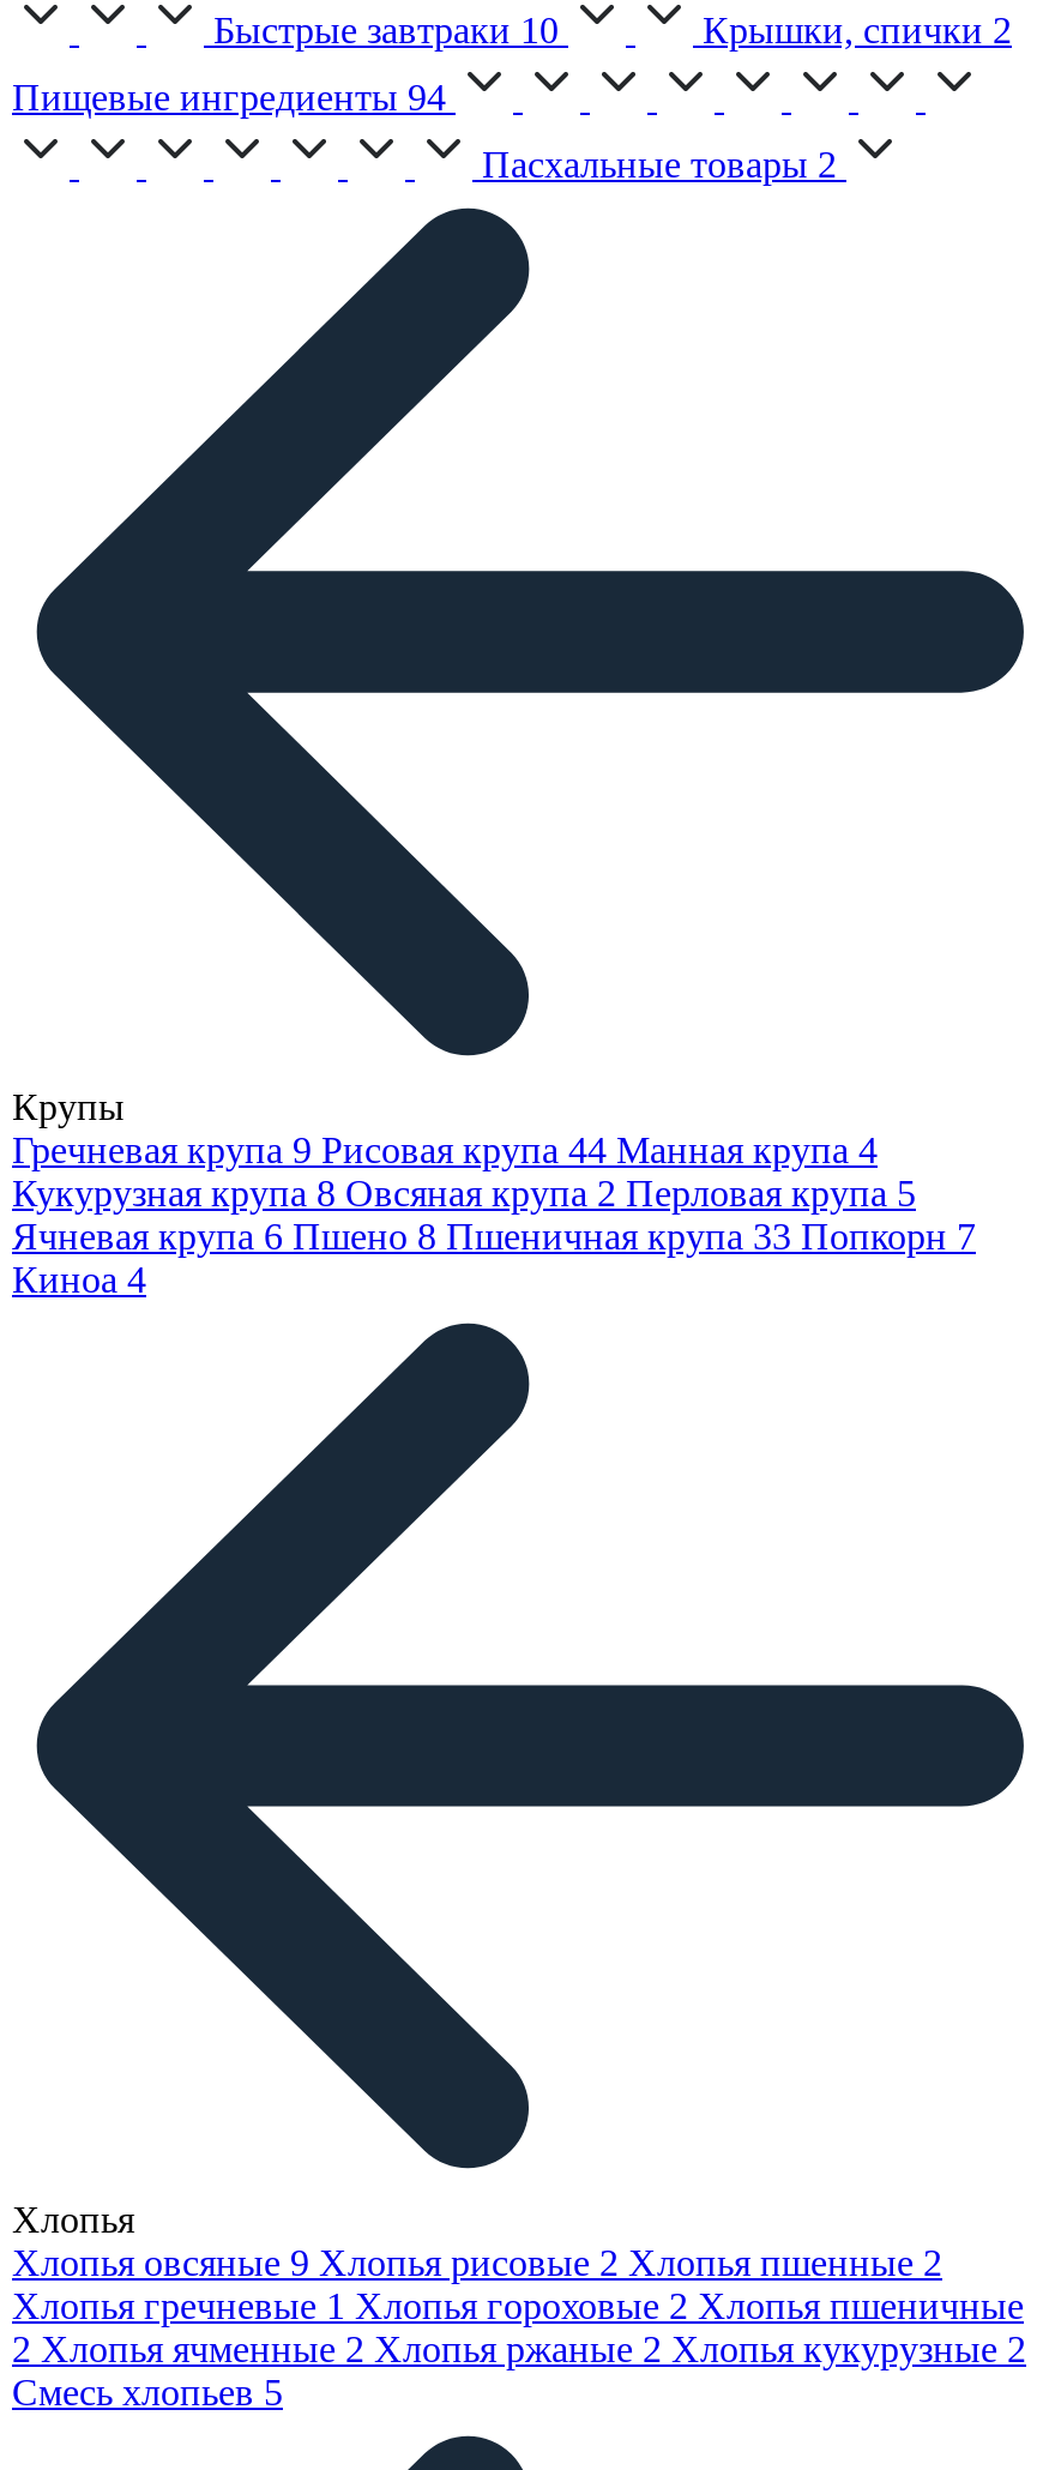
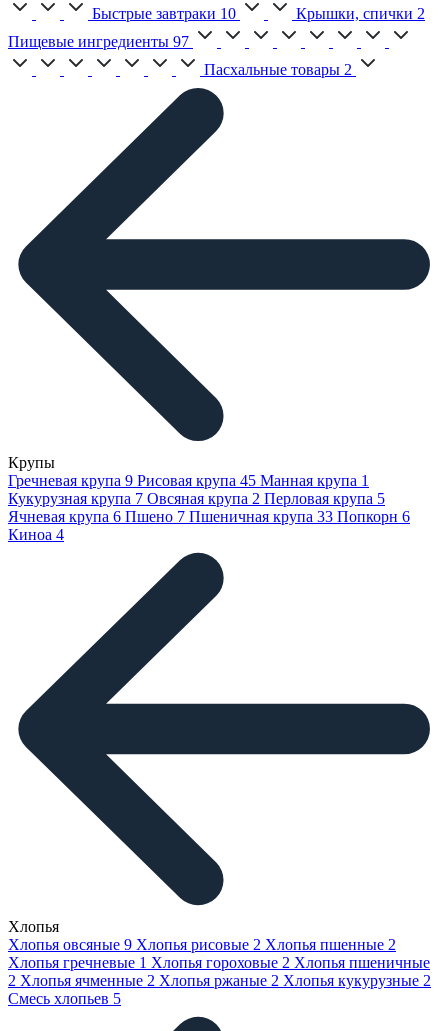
- Пищевые ингредиенты 94
+ Пищевые ингредиенты 97

- Гречневая крупа 9 Рисовая крупа 44 Манная крупа 4
+ Гречневая крупа 9 Рисовая крупа 45 Манная крупа 1

- Кукурузная крупа 8 Овсяная крупа 2 Перловая крупа 5
+ Кукурузная крупа 7 Овсяная крупа 2 Перловая крупа 5

- Ячневая крупа 6 Пшено 8 Пшеничная крупа 33 Попкорн 7
+ Ячневая крупа 6 Пшено 7 Пшеничная крупа 33 Попкорн 6
